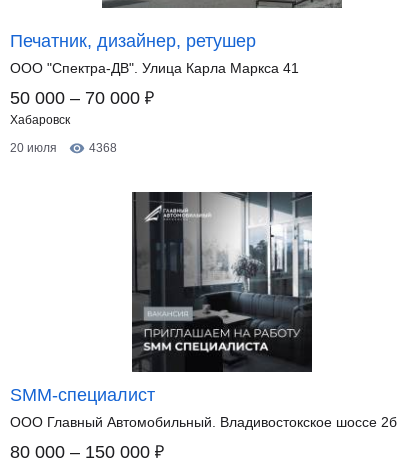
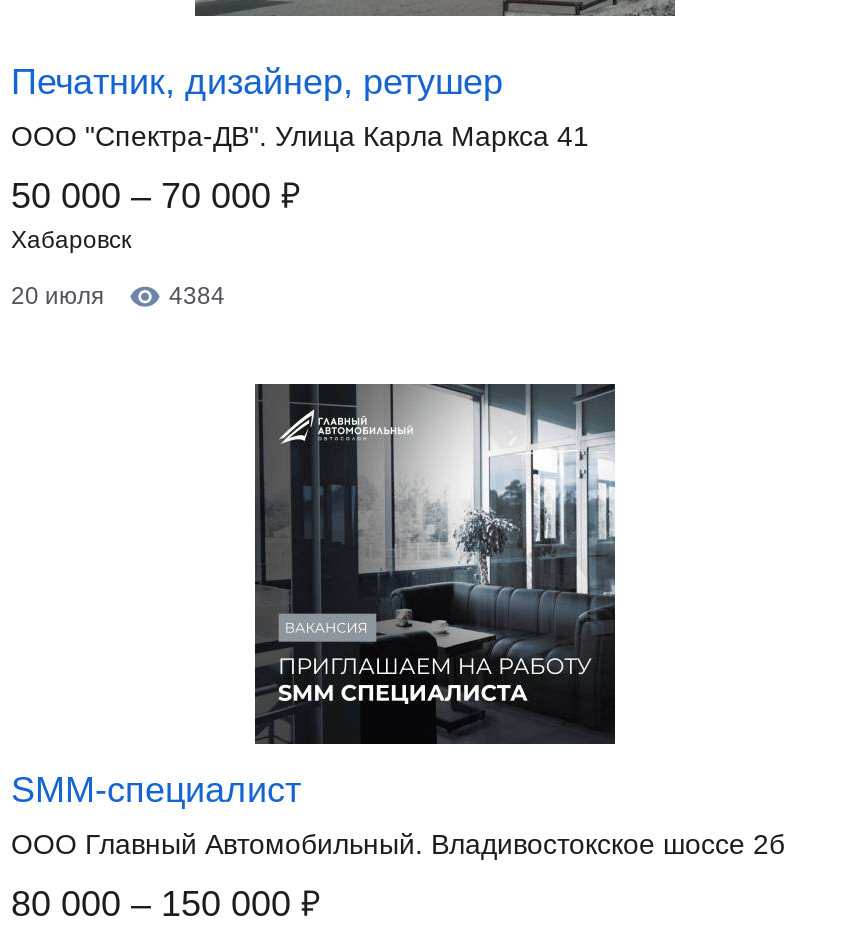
- 4368
+ 4384
